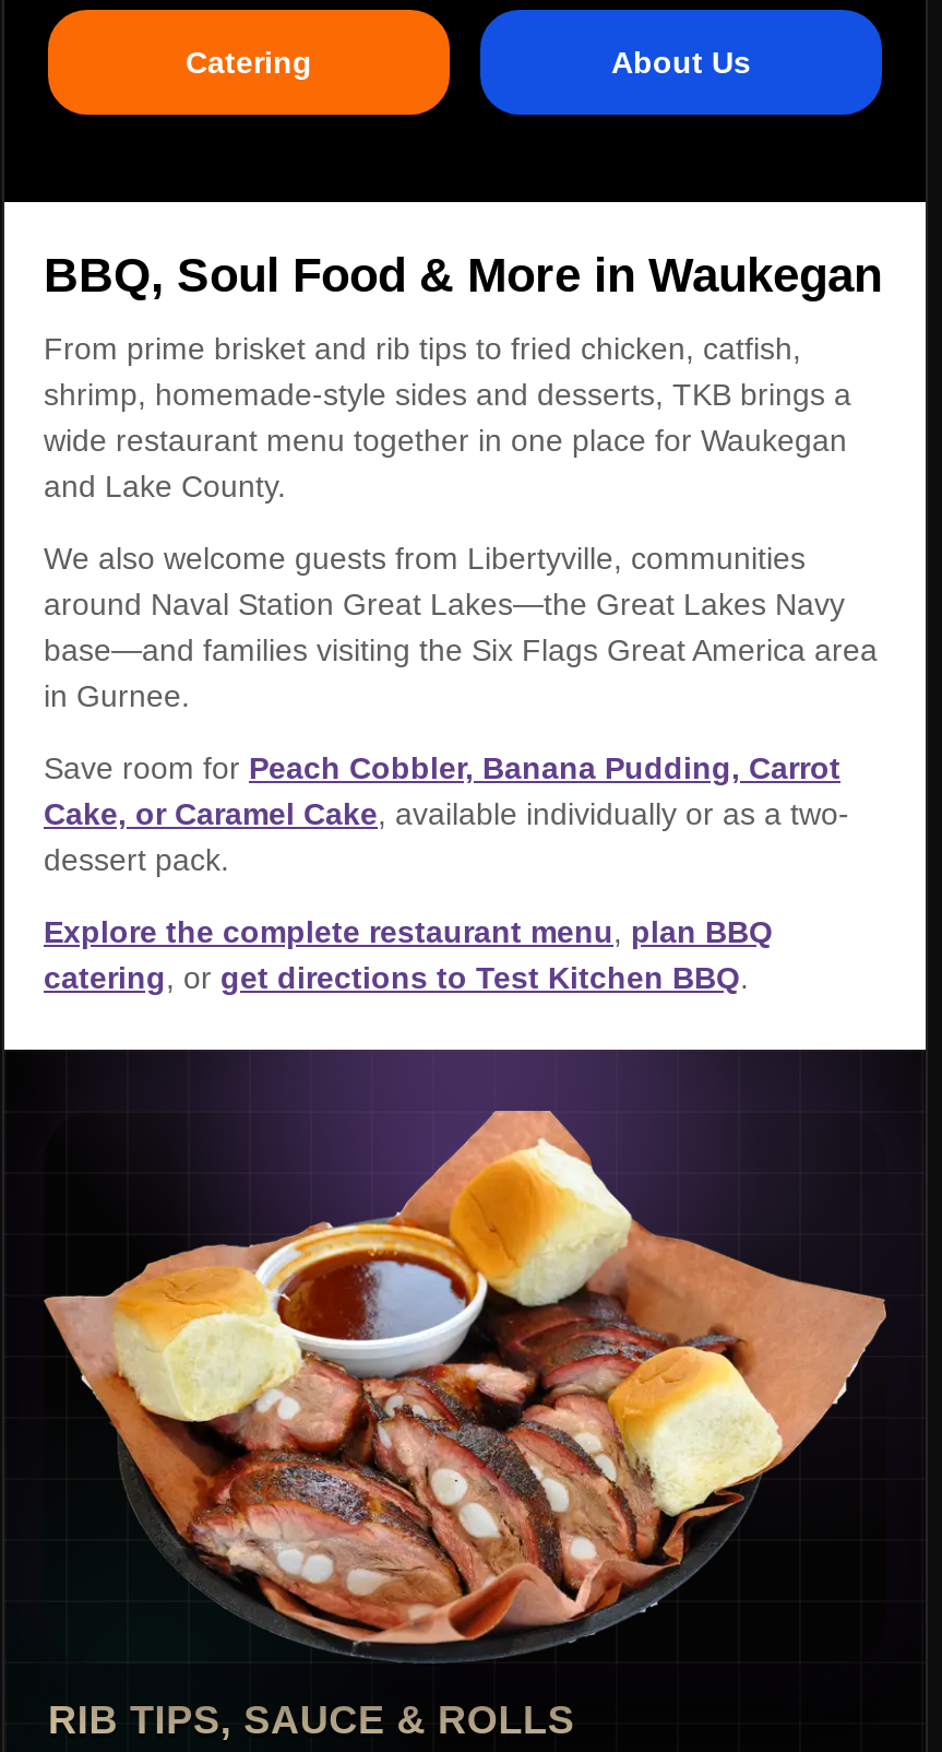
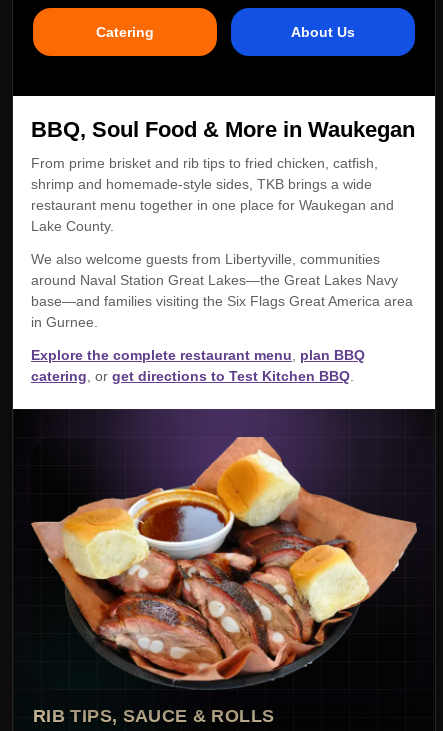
- shrimp, homemade-style sides and desserts, TKB brings a
- wide restaurant menu together in one place for Waukegan
- and Lake County.
+ shrimp and homemade-style sides, TKB brings a wide
+ restaurant menu together in one place for Waukegan and
+ Lake County.

- Save room for Peach Cobbler, Banana Pudding, Carrot
- Cake, or Caramel Cake, available individually or as a two-
- dessert pack.
